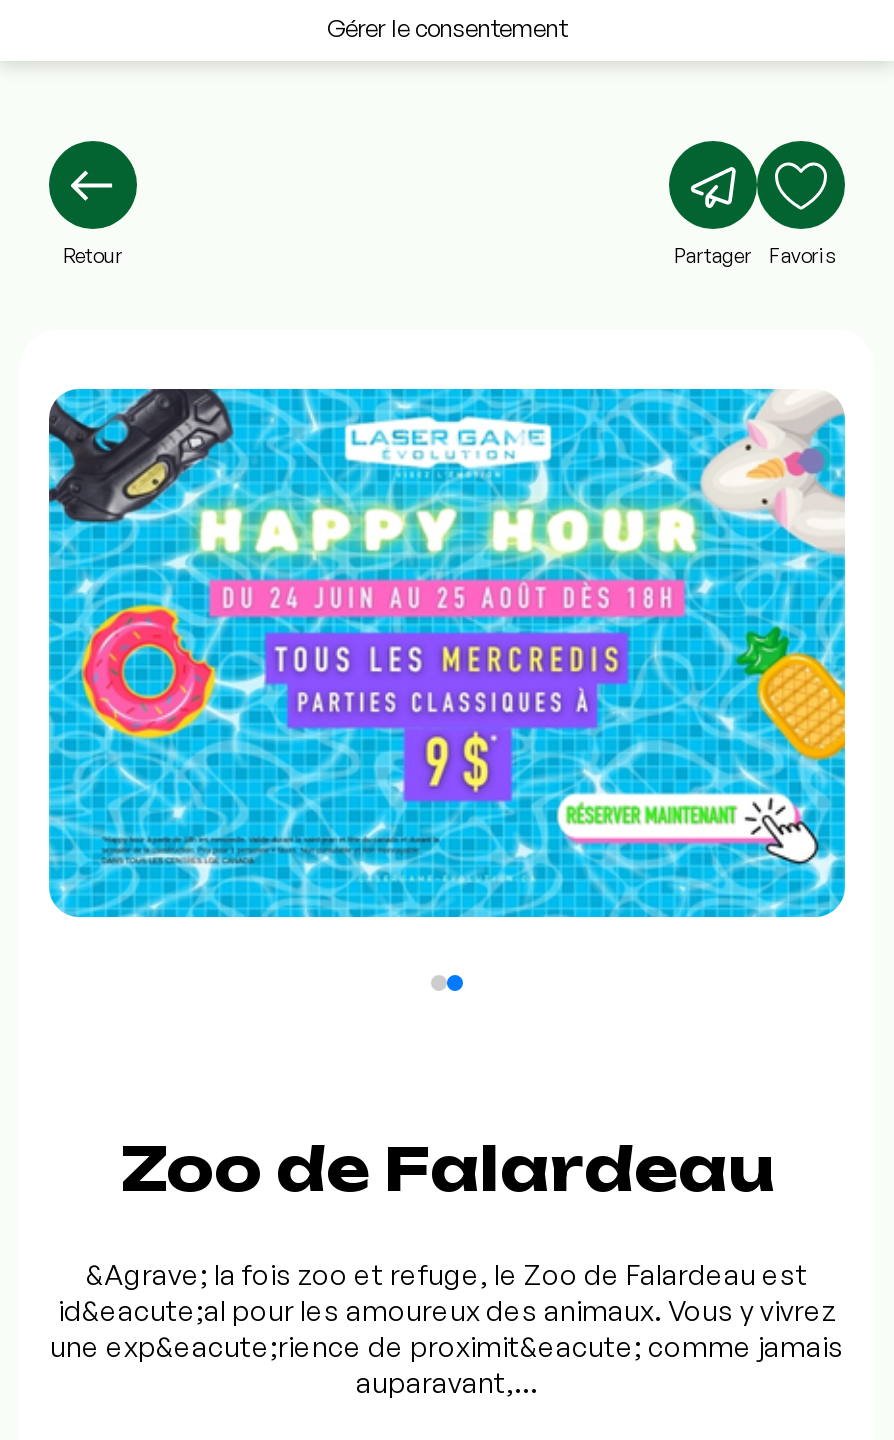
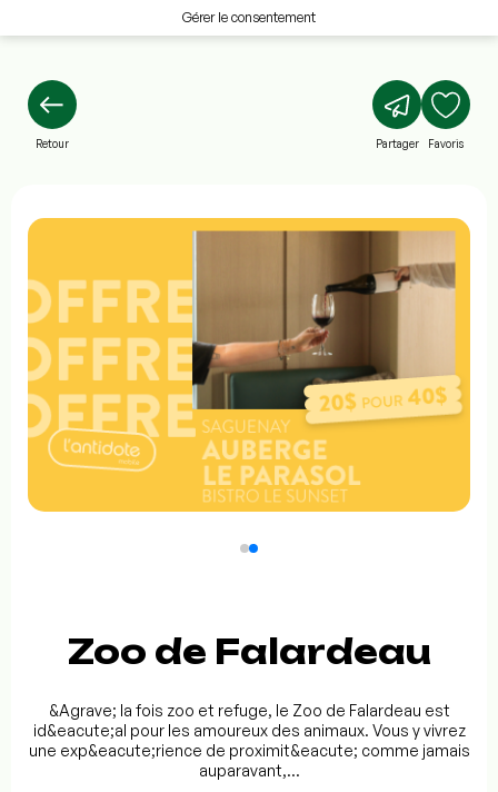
- [image]
+ [image]
